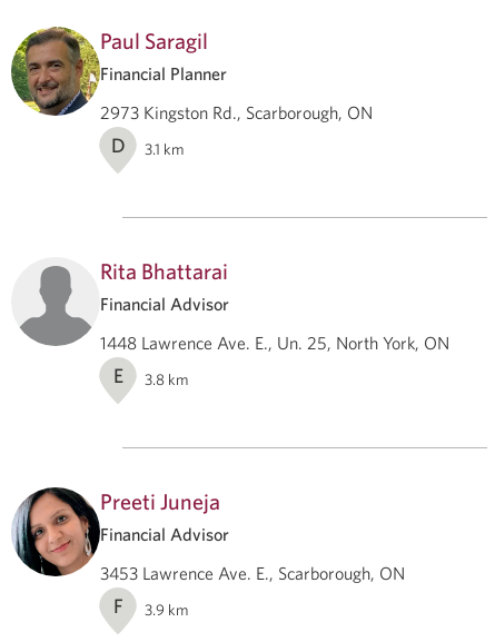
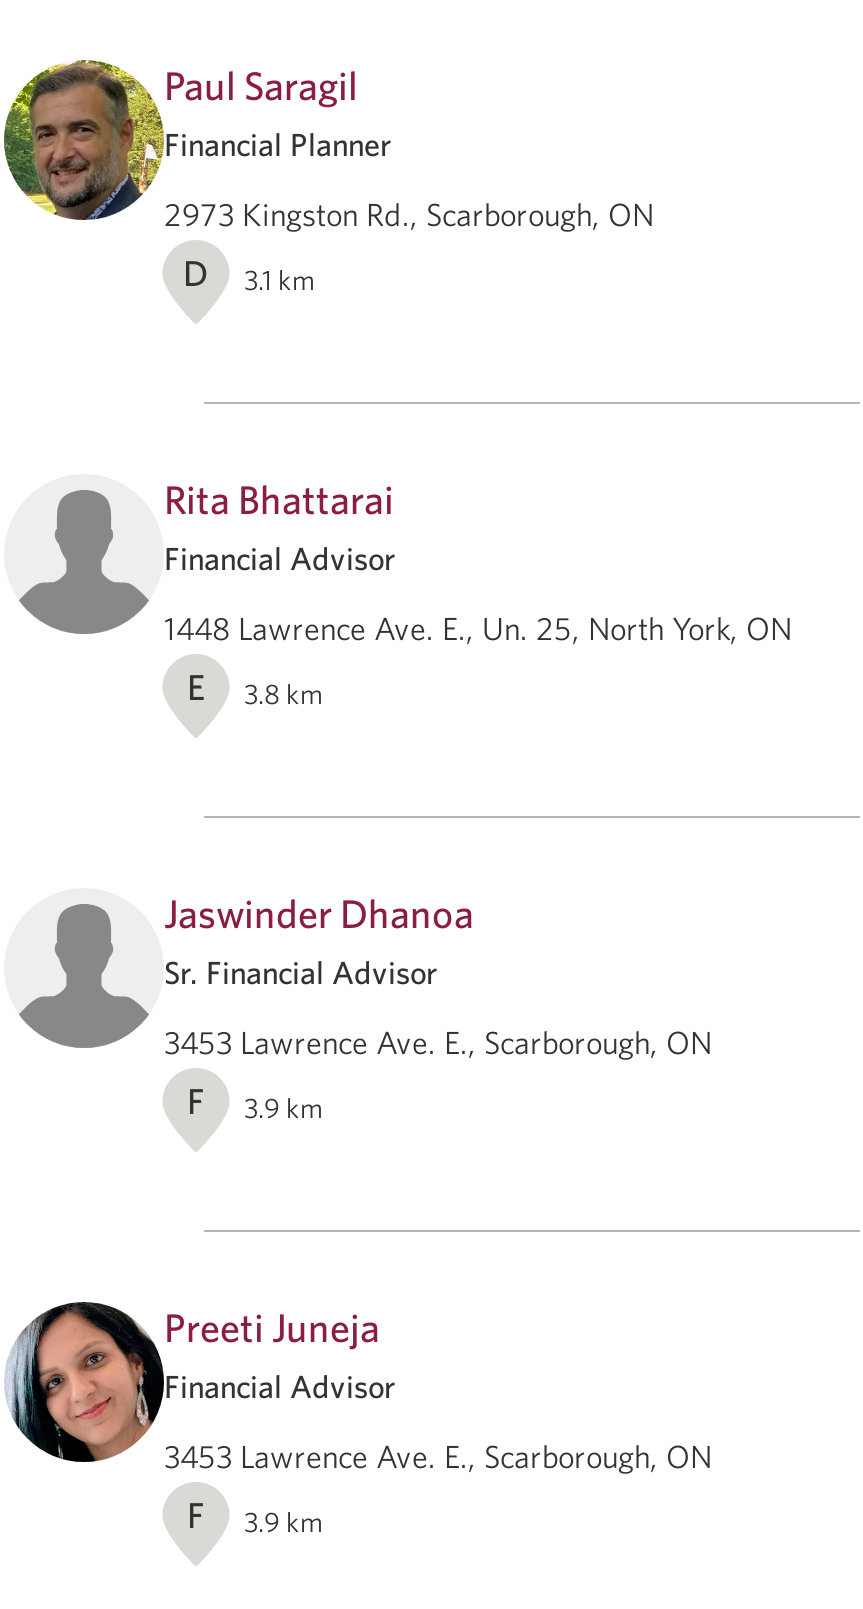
+ Jaswinder Dhanoa
+ Sr. Financial Advisor
+ 3453 Lawrence Ave. E., Scarborough, ON
+ F
+ 3.9 km
